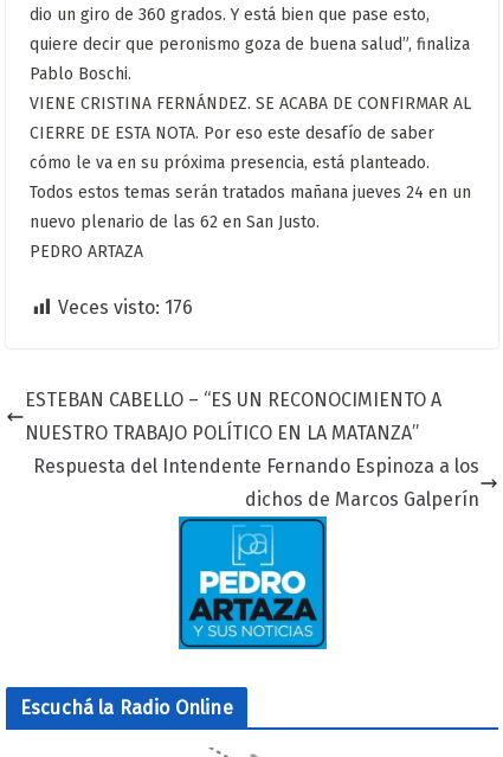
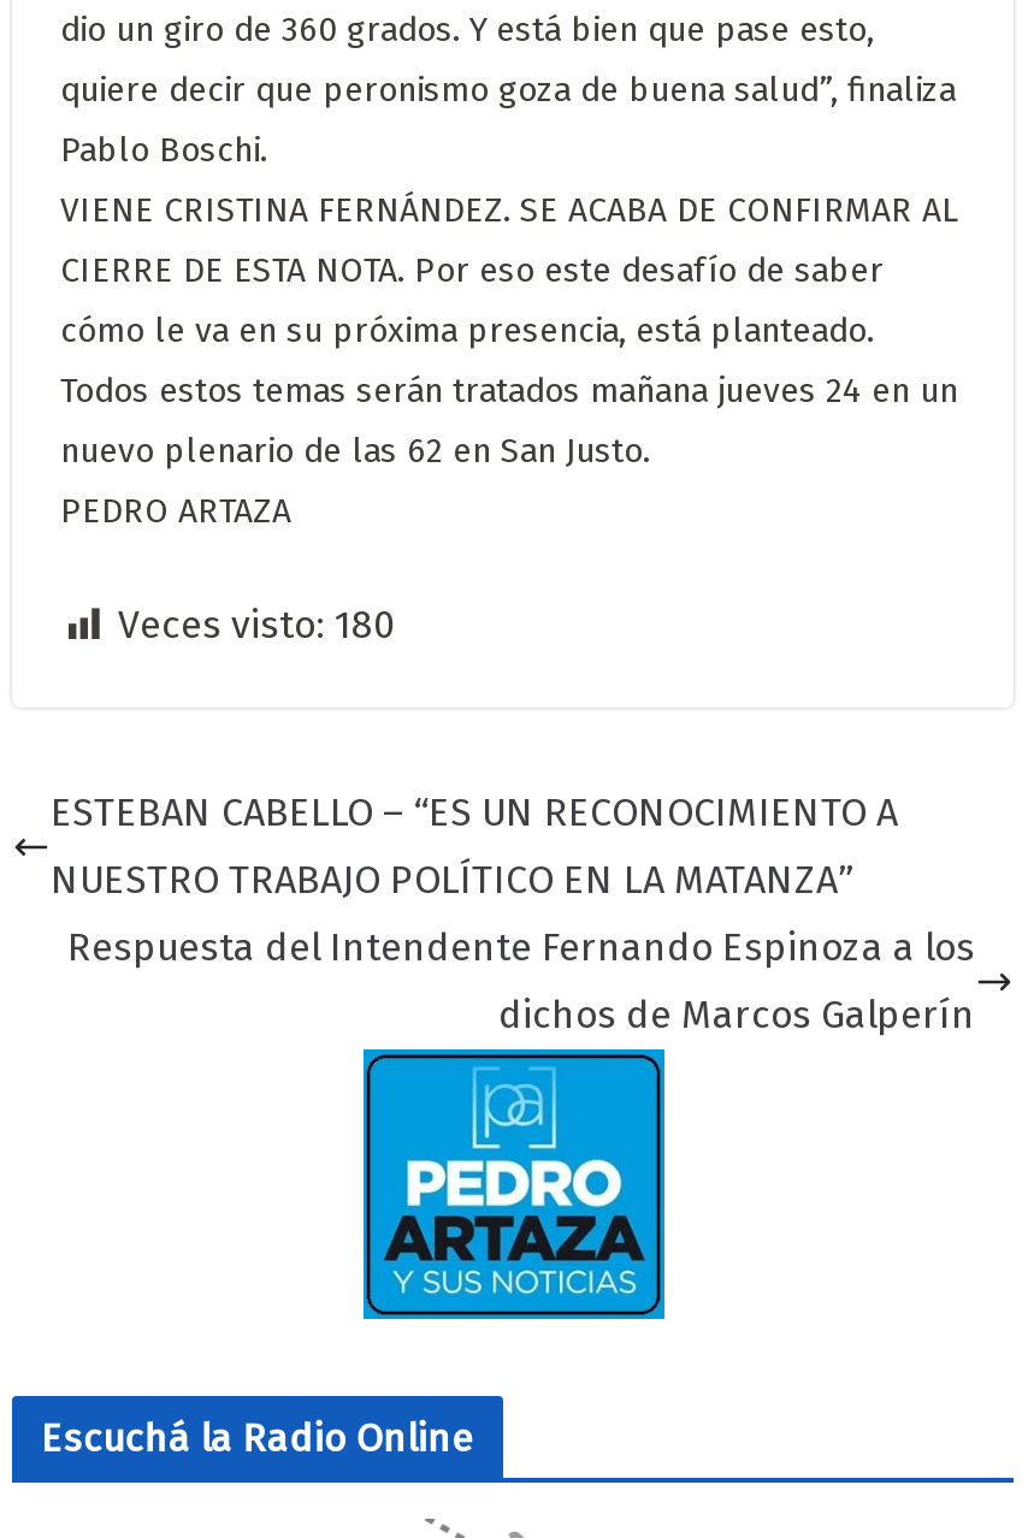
- Veces visto: 176
+ Veces visto: 180
